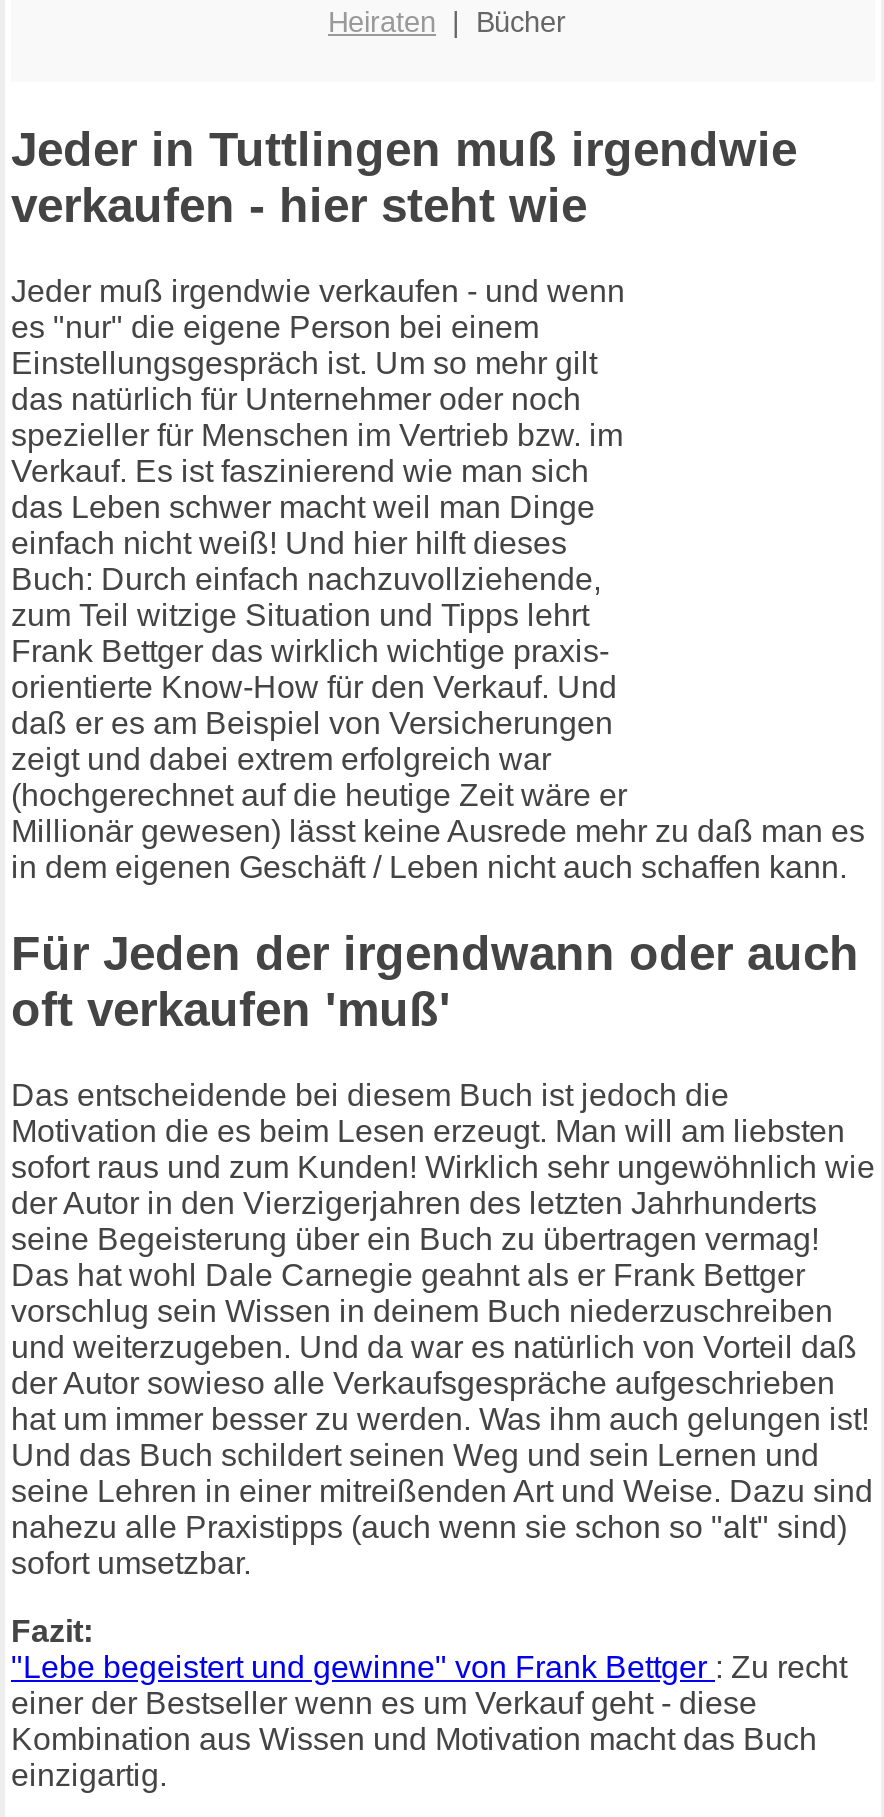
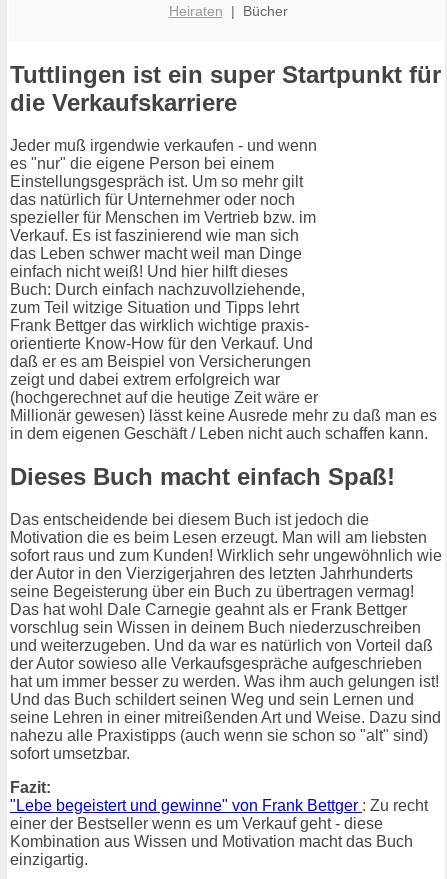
- Jeder in Tuttlingen muß irgendwie
- verkaufen - hier steht wie
+ Tuttlingen ist ein super Startpunkt für
+ die Verkaufskarriere

- Für Jeden der irgendwann oder auch
- oft verkaufen 'muß'
+ Dieses Buch macht einfach Spaß!
